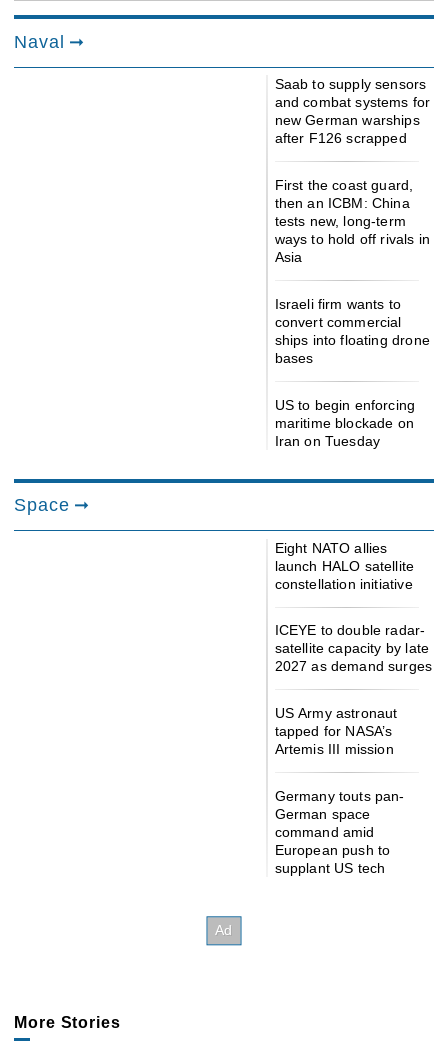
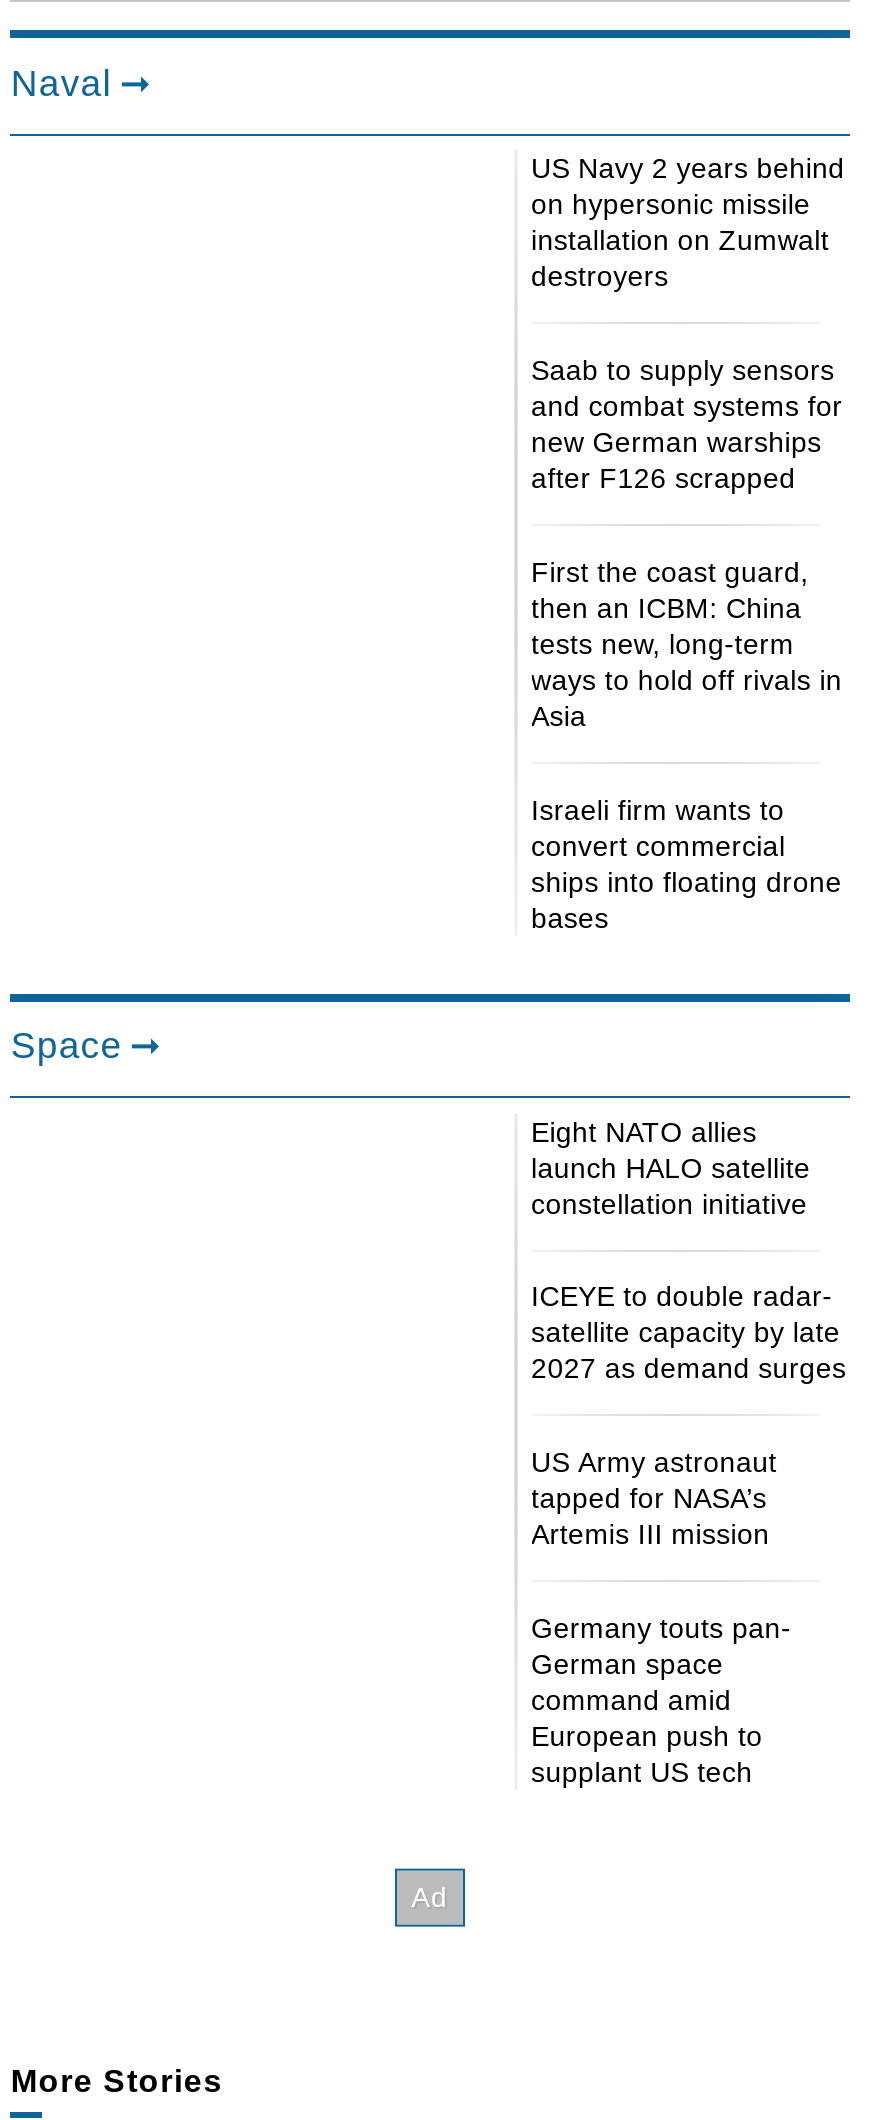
+ US Navy 2 years behind
+ on hypersonic missile
+ installation on Zumwalt
+ destroyers

moved down: Saab to supply sensors | and combat systems for | new German warships | ... | ships into floating drone | bases

- US to begin enforcing
- maritime blockade on
- Iran on Tuesday
